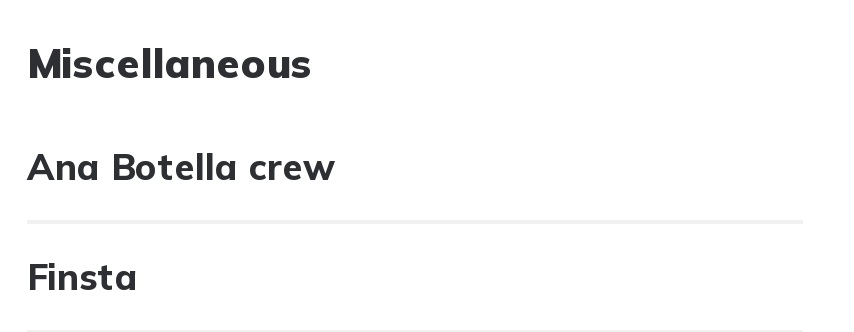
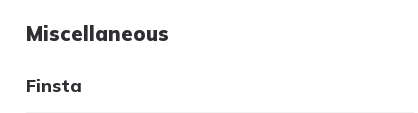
- Ana Botella crew
